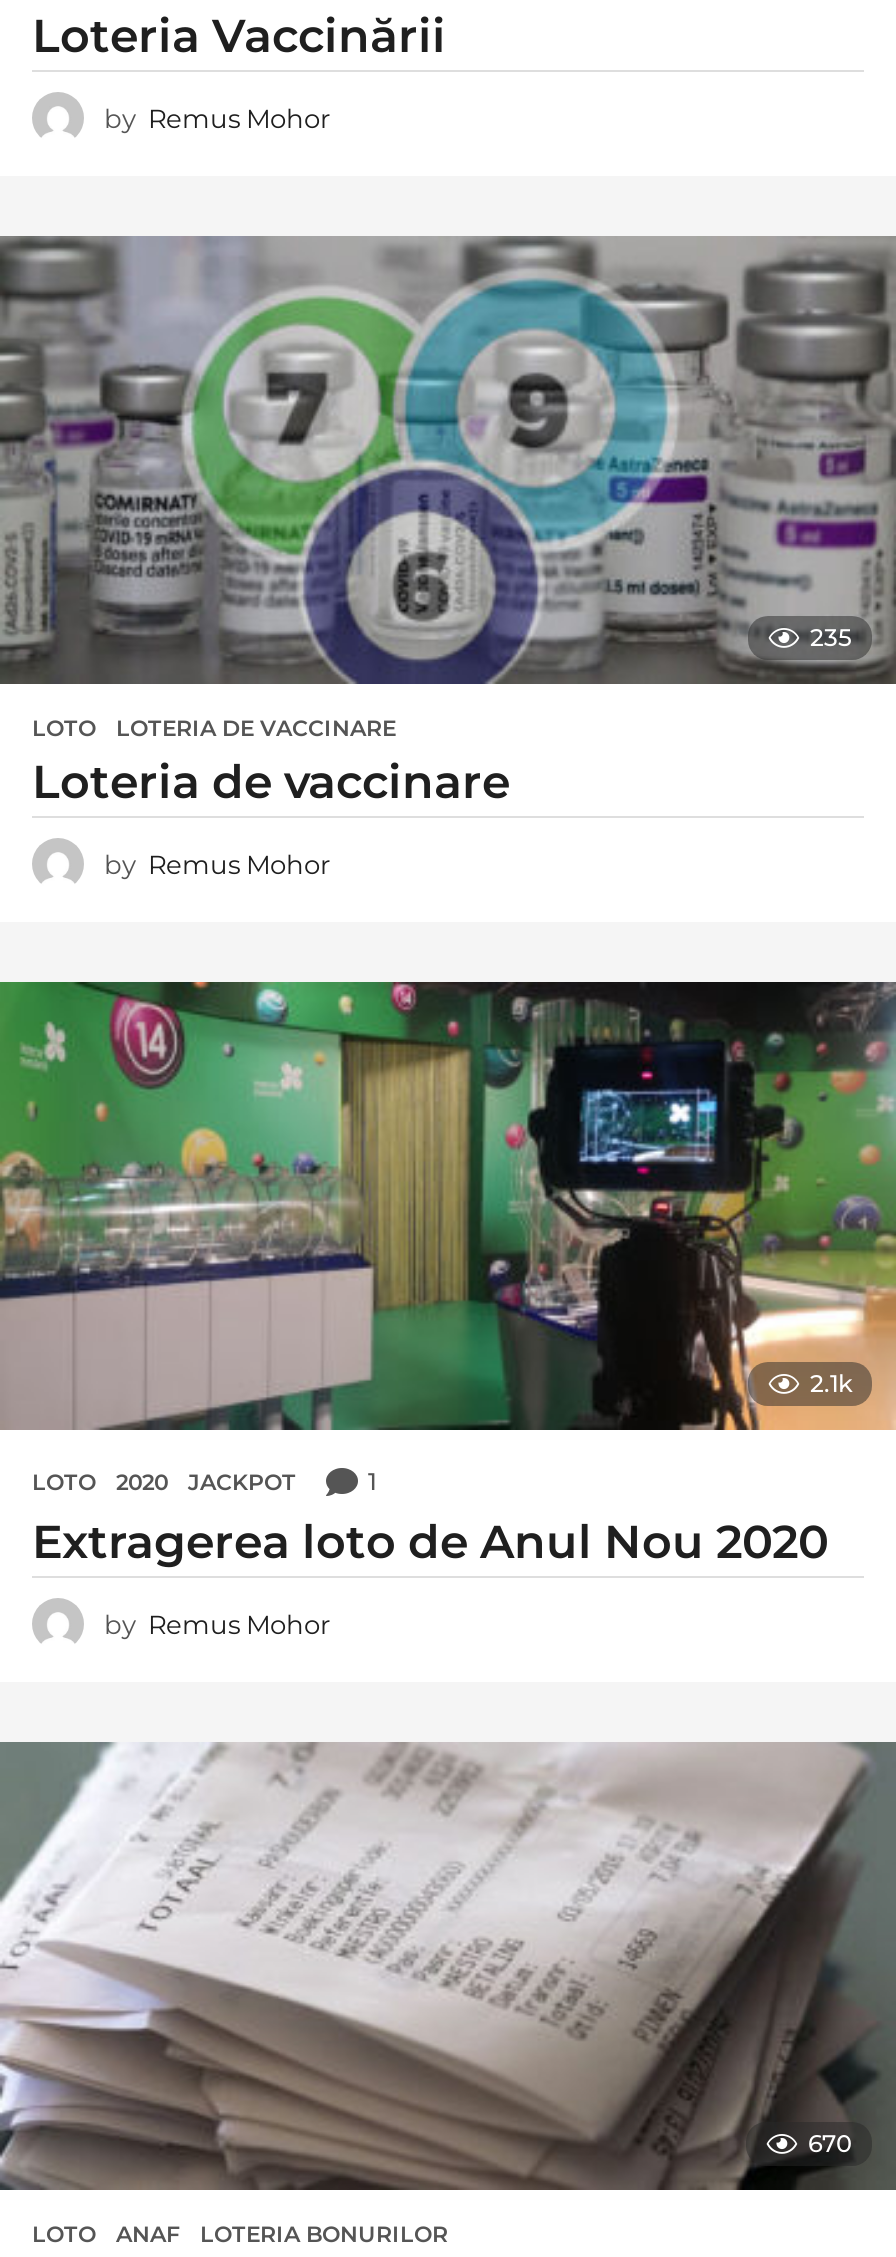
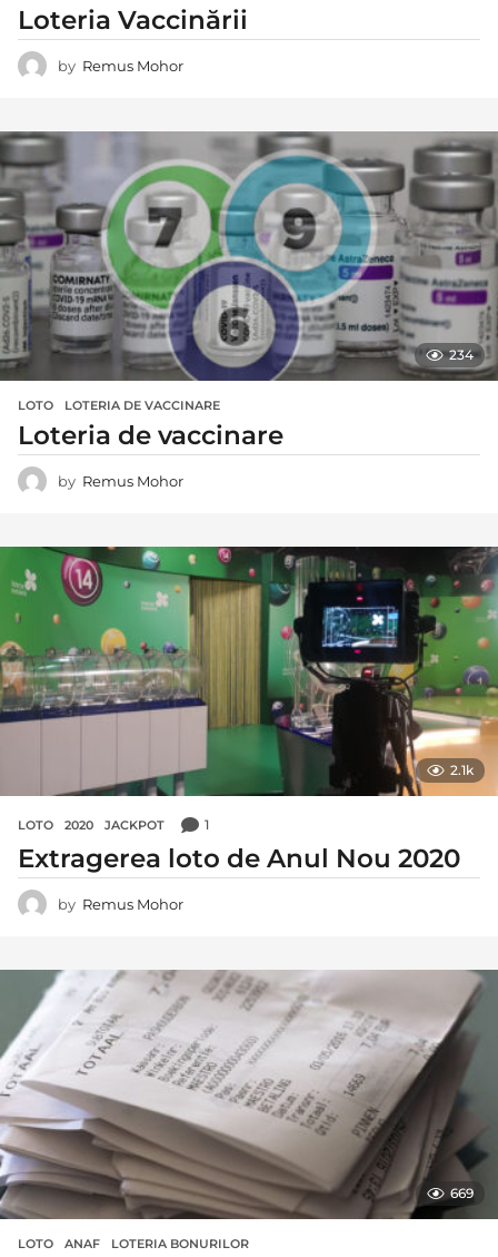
- 235
+ 234

- 670
+ 669
